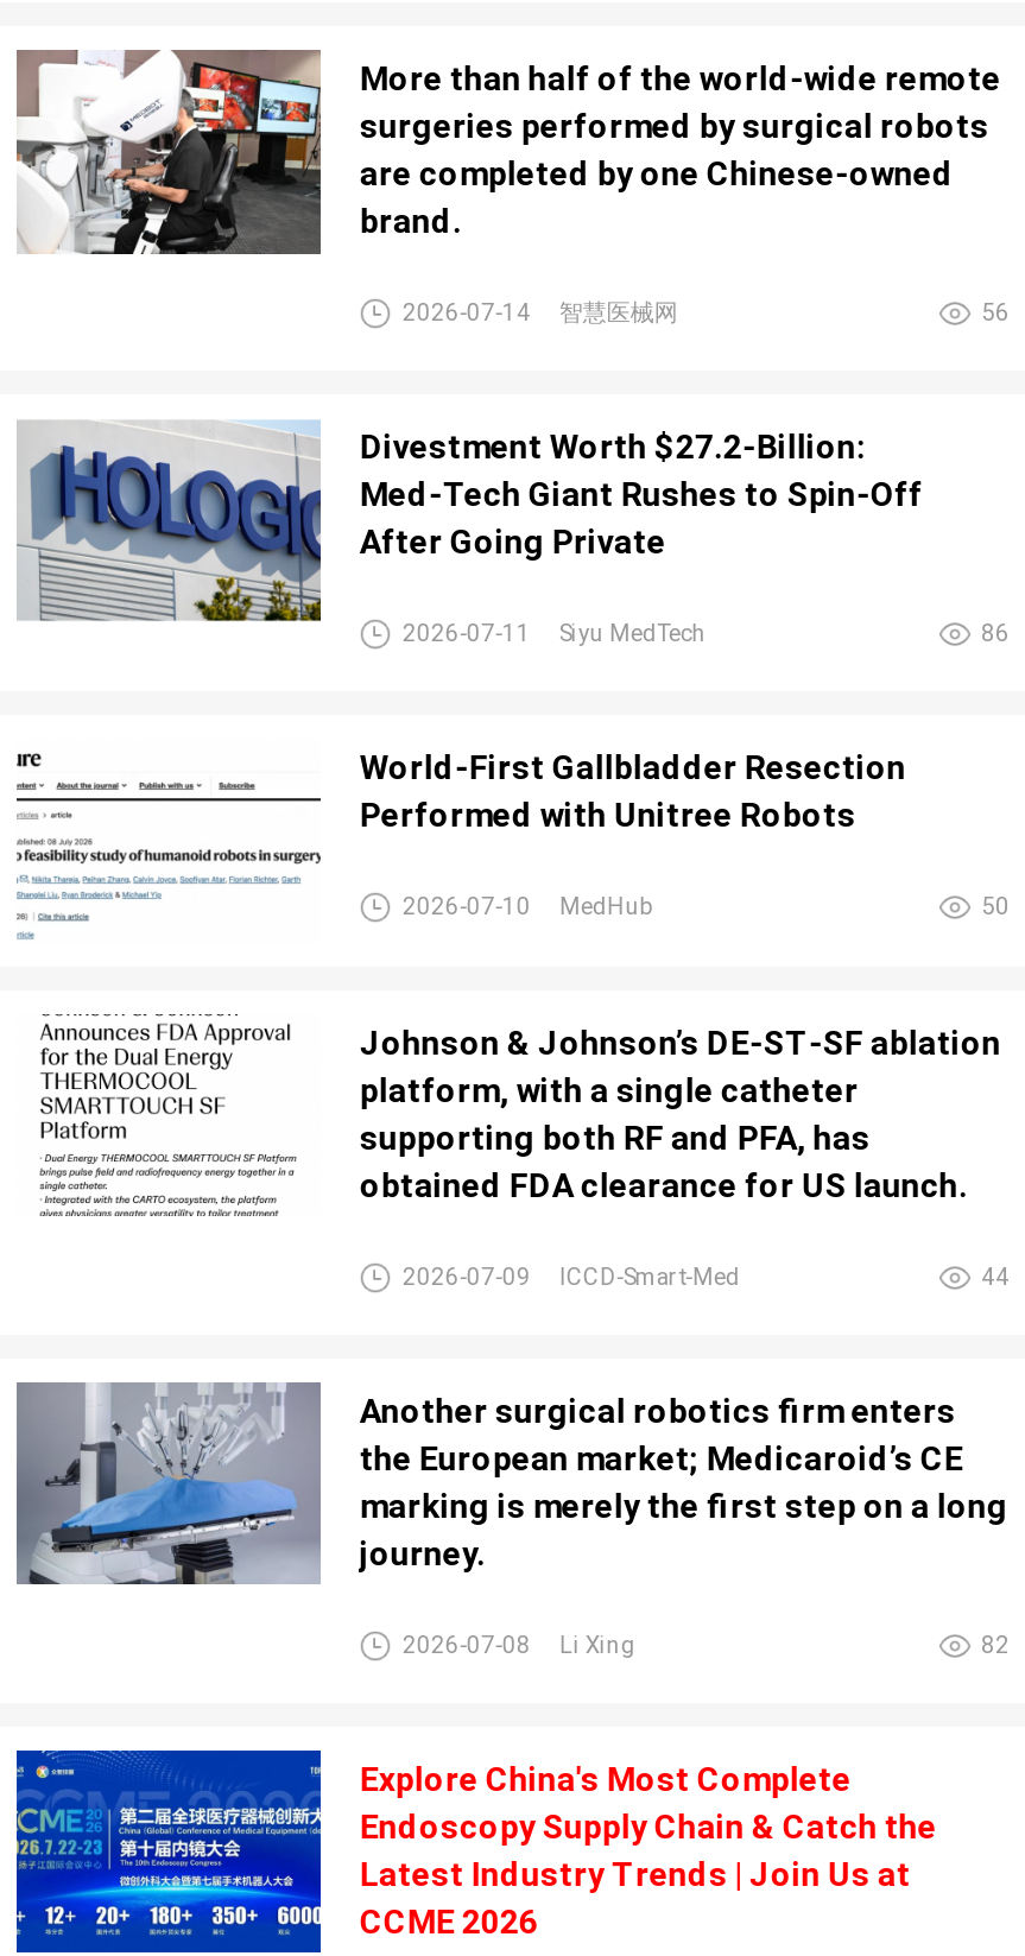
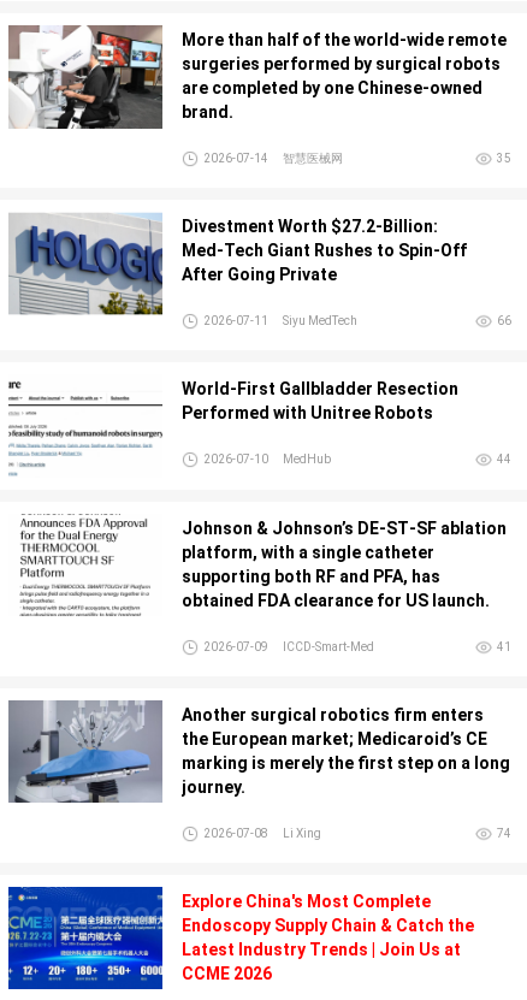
- 56
+ 35

- 86
+ 66

- 50
+ 44

- 44
+ 41

- 82
+ 74
